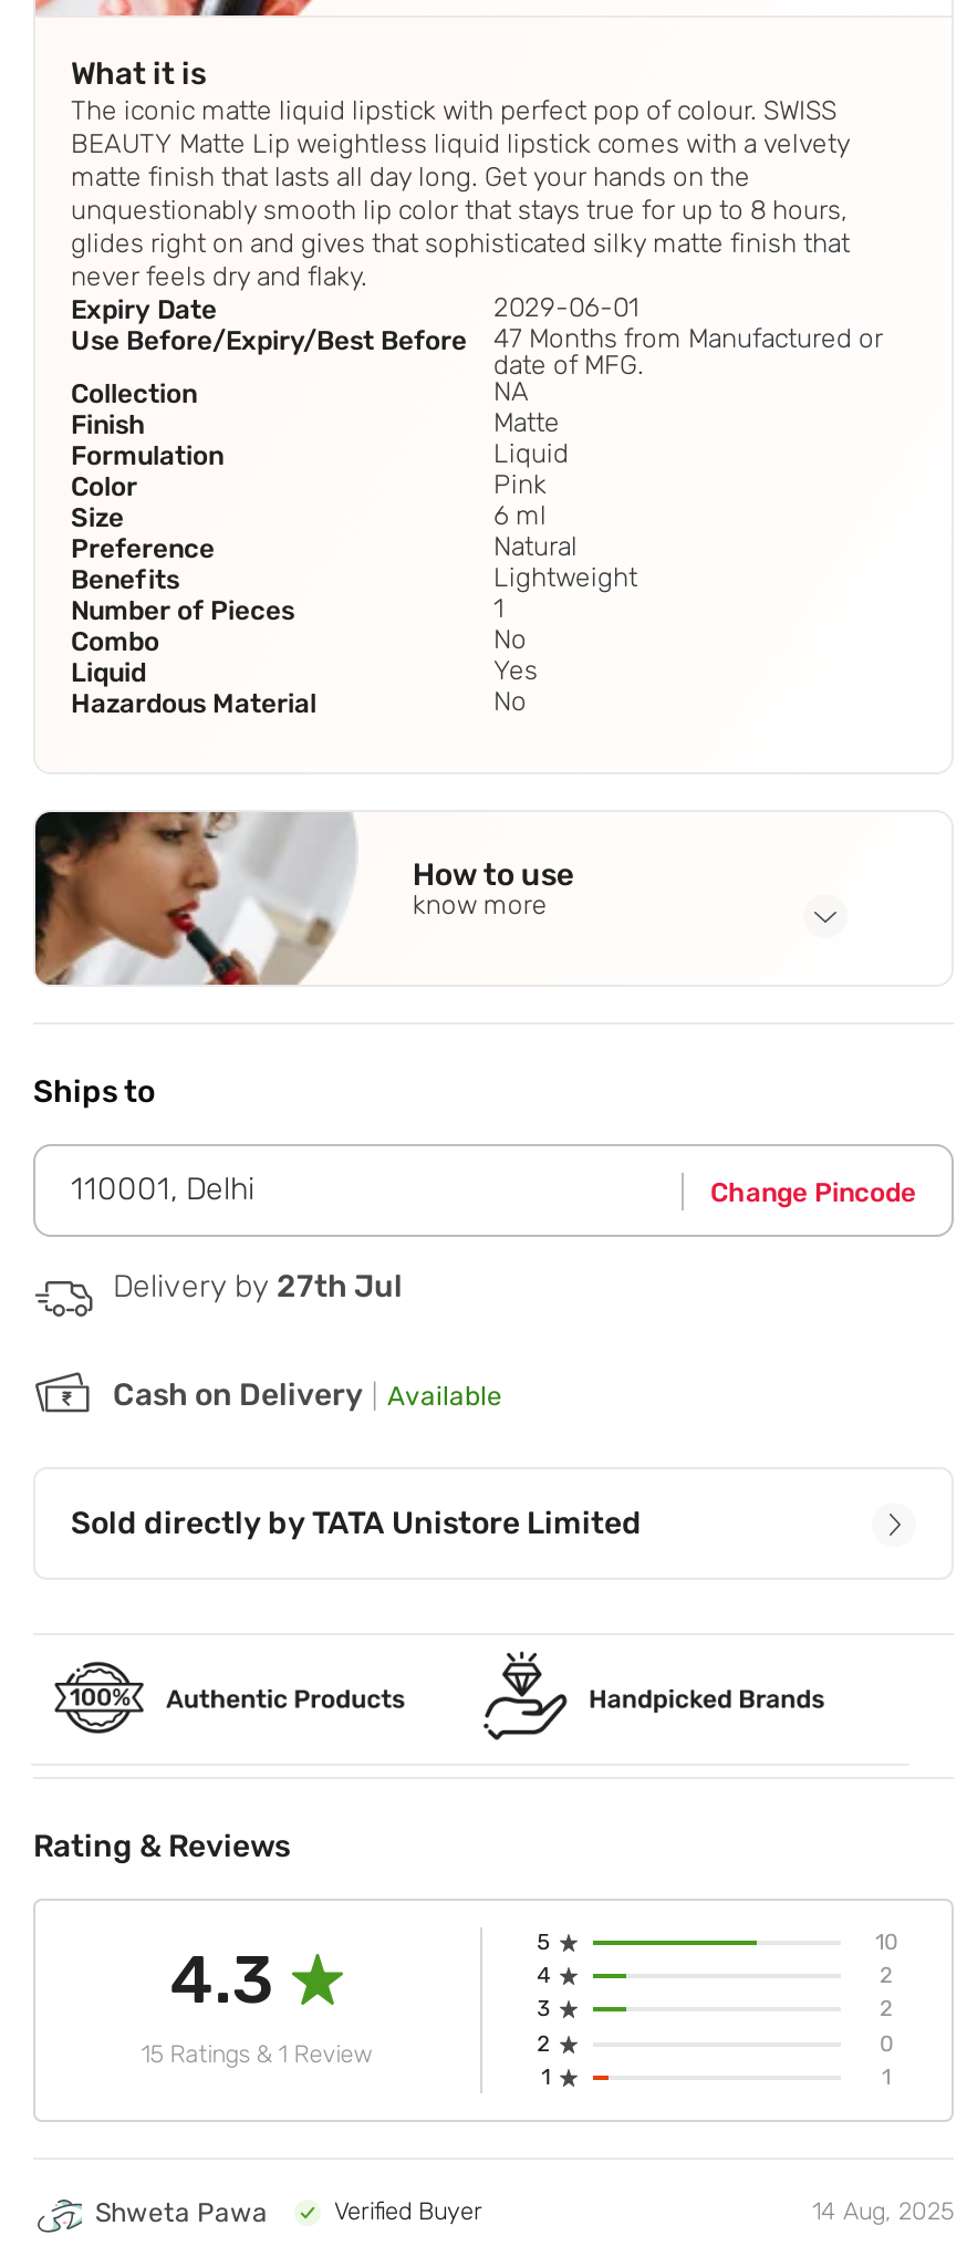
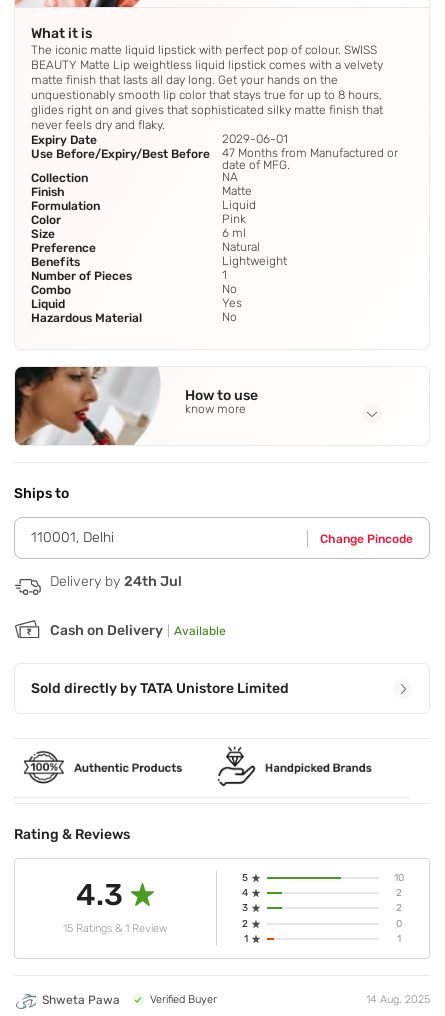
- Delivery by 27th Jul
+ Delivery by 24th Jul
